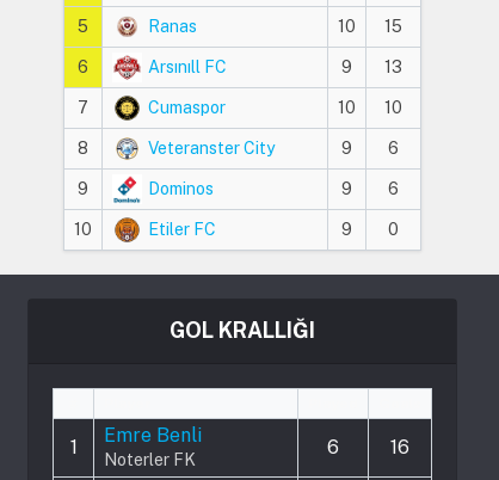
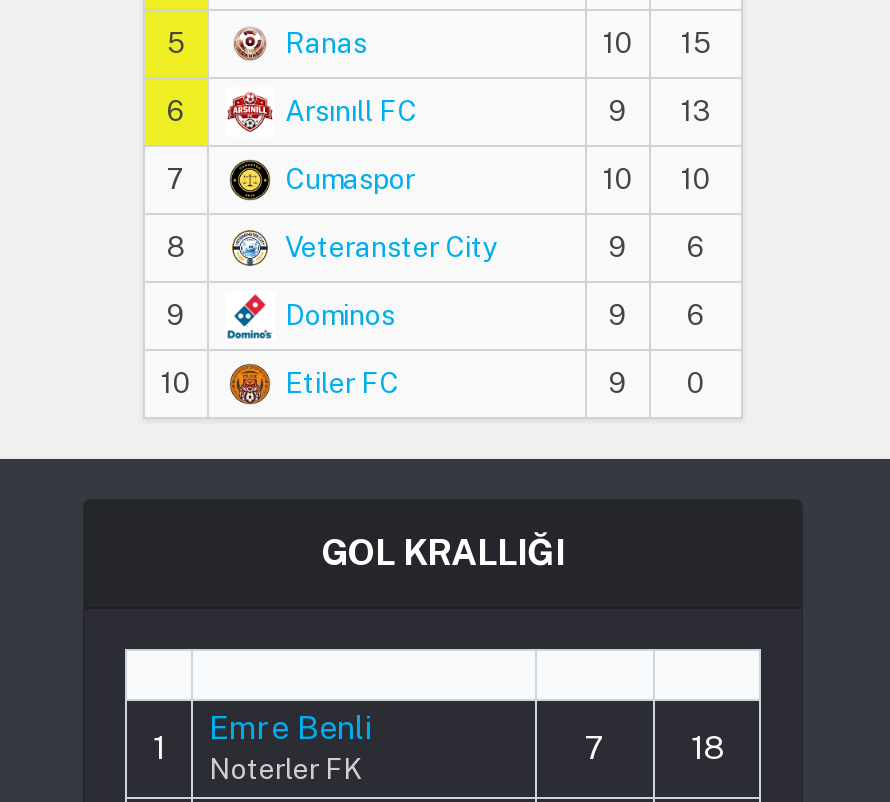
- 6
+ 7

- 16
+ 18
